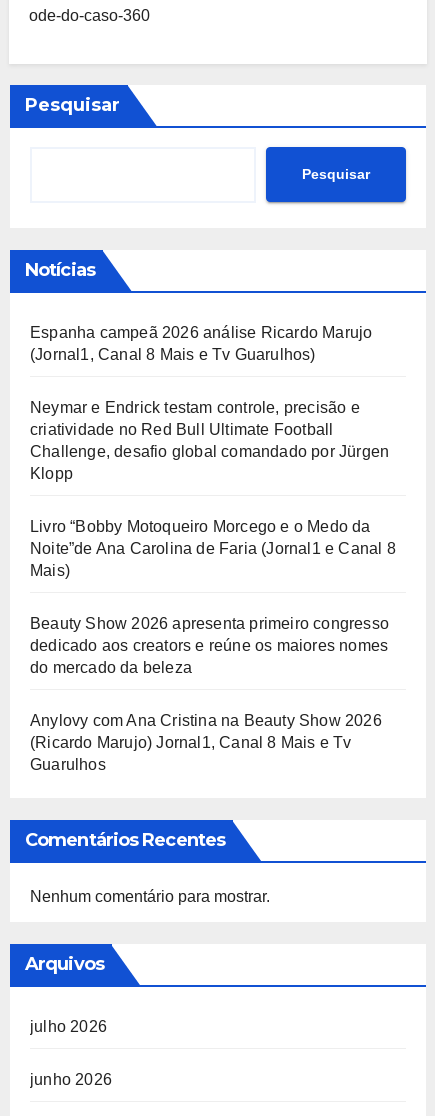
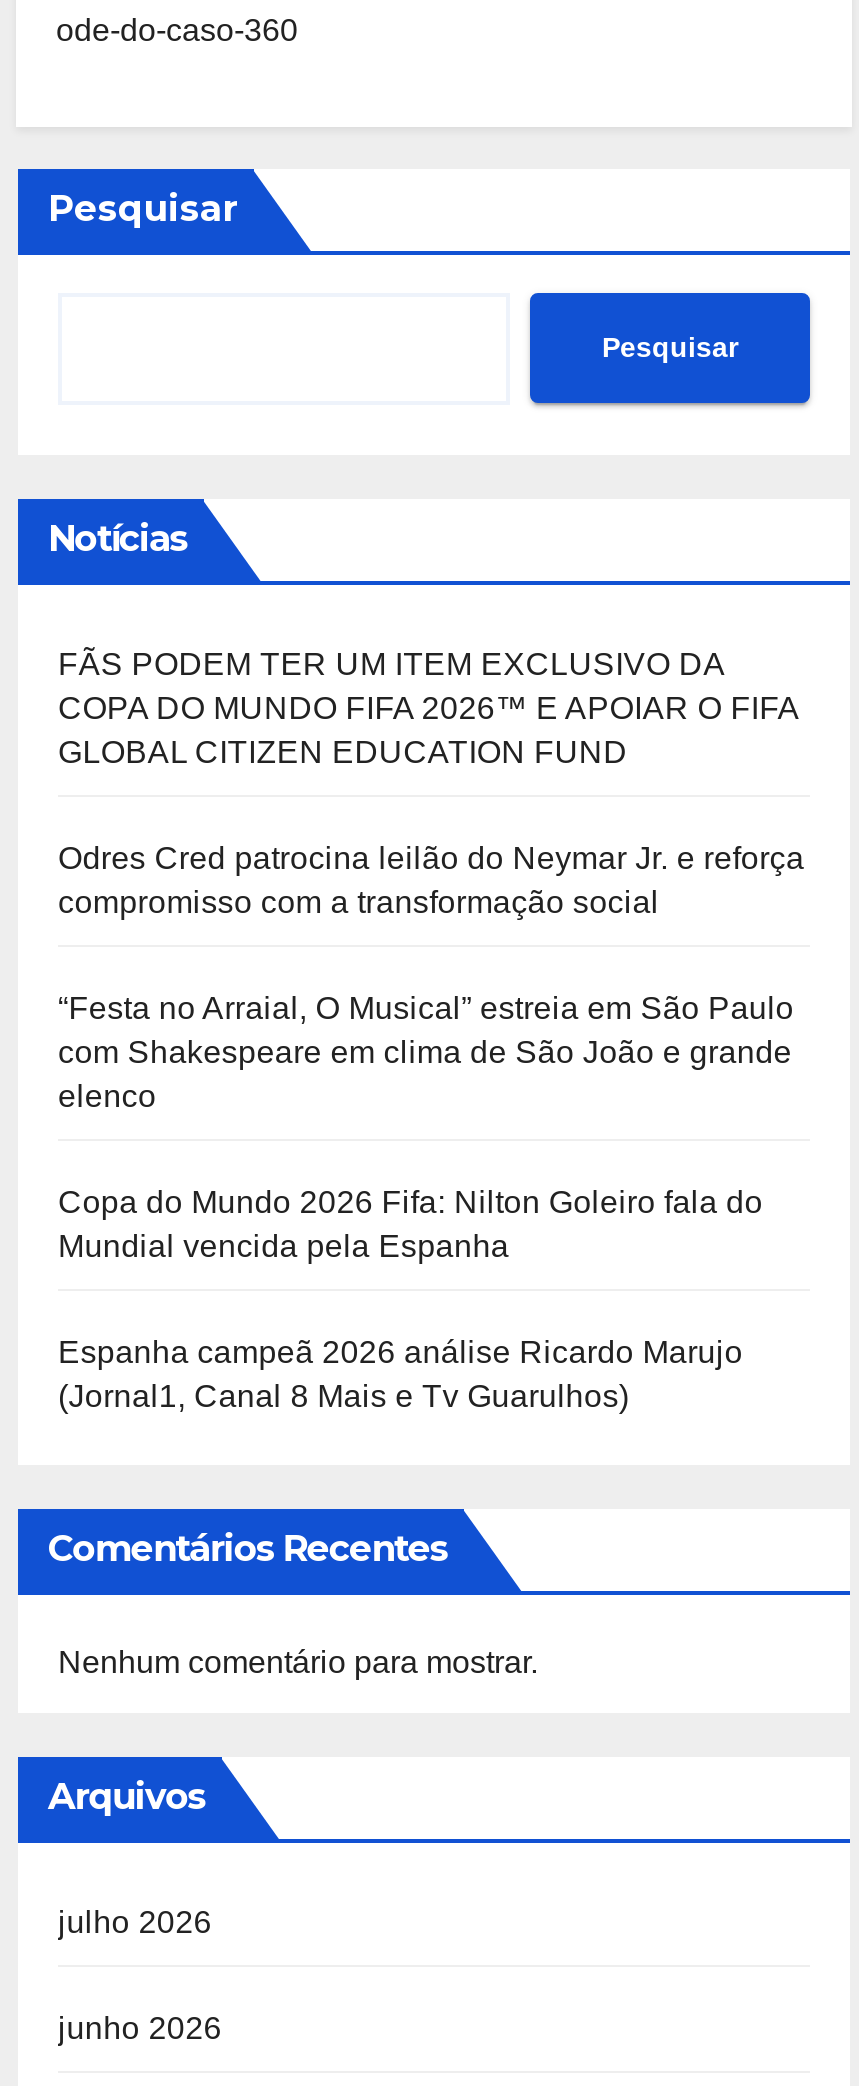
+ FÃS PODEM TER UM ITEM EXCLUSIVO DA
+ COPA DO MUNDO FIFA 2026™ E APOIAR O FIFA
+ GLOBAL CITIZEN EDUCATION FUND
+ Odres Cred patrocina leilão do Neymar Jr. e reforça
+ compromisso com a transformação social
+ “Festa no Arraial, O Musical” estreia em São Paulo
+ com Shakespeare em clima de São João e grande
+ elenco
+ Copa do Mundo 2026 Fifa: Nilton Goleiro fala do
+ Mundial vencida pela Espanha

moved down: Espanha campeã 2026 análise Ricardo Marujo | (Jornal1, Canal 8 Mais e Tv Guarulhos)

- Neymar e Endrick testam controle, precisão e
- criatividade no Red Bull Ultimate Football
- Challenge, desafio global comandado por Jürgen
- Klopp
- Livro “Bobby Motoqueiro Morcego e o Medo da
- Noite”de Ana Carolina de Faria (Jornal1 e Canal 8
- Mais)
- Beauty Show 2026 apresenta primeiro congresso
- dedicado aos creators e reúne os maiores nomes
- do mercado da beleza
- Anylovy com Ana Cristina na Beauty Show 2026
- (Ricardo Marujo) Jornal1, Canal 8 Mais e Tv
- Guarulhos
